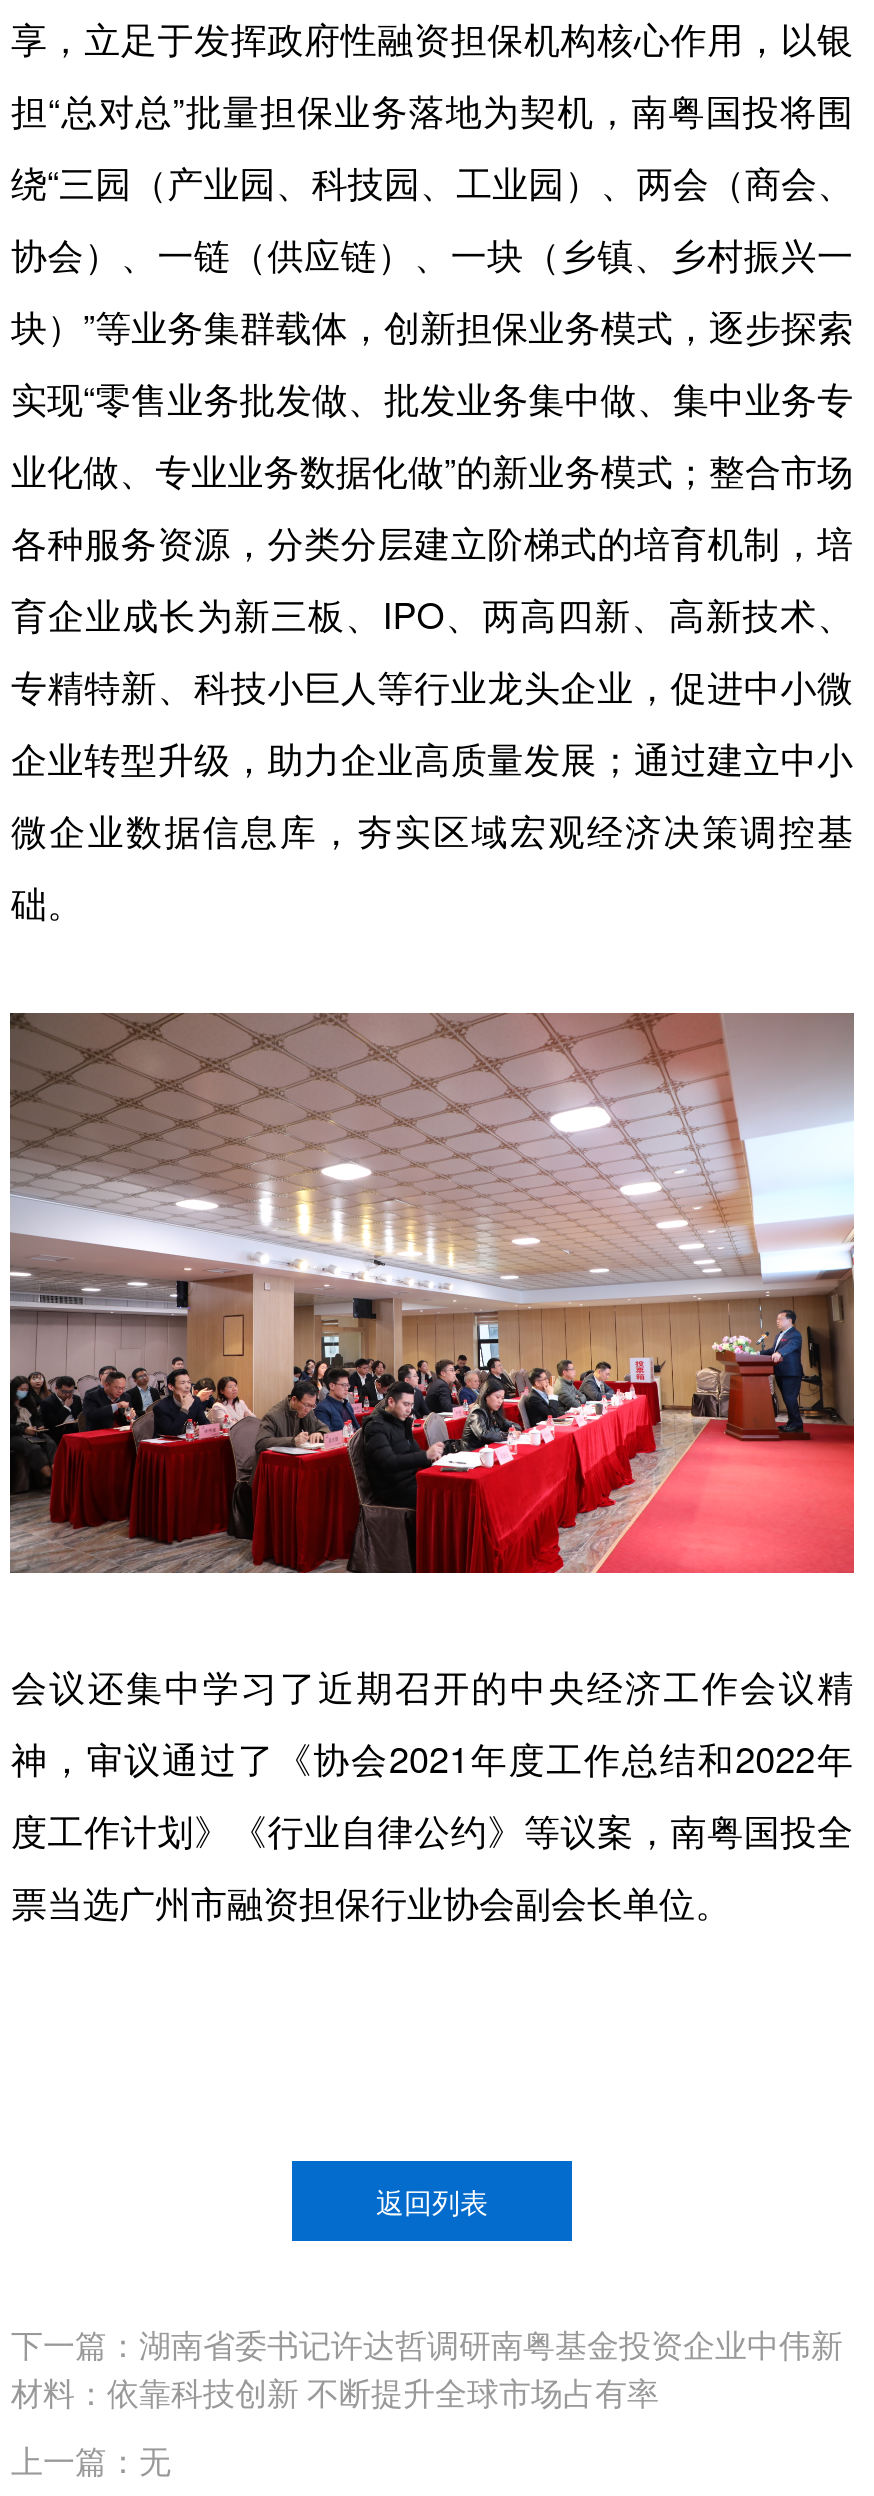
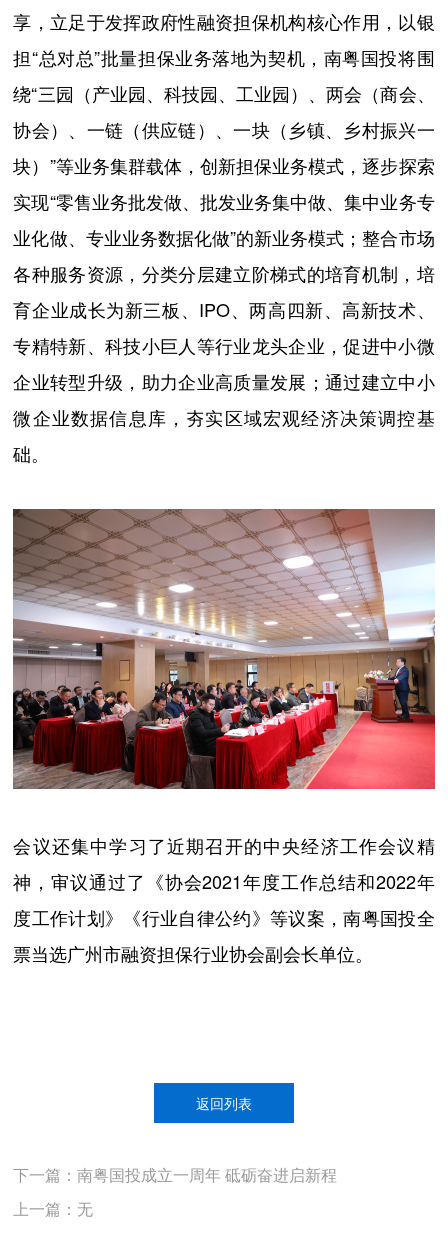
- 下一篇：湖南省委书记许达哲调研南粤基金投资企业中伟新
- 材料：依靠科技创新 不断提升全球市场占有率
+ 下一篇：南粤国投成立一周年 砥砺奋进启新程
